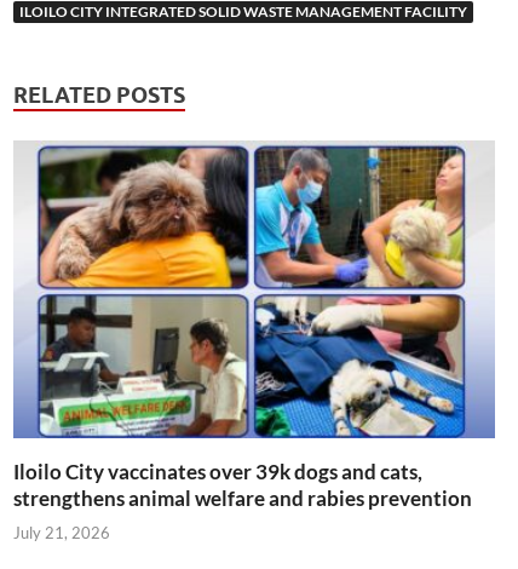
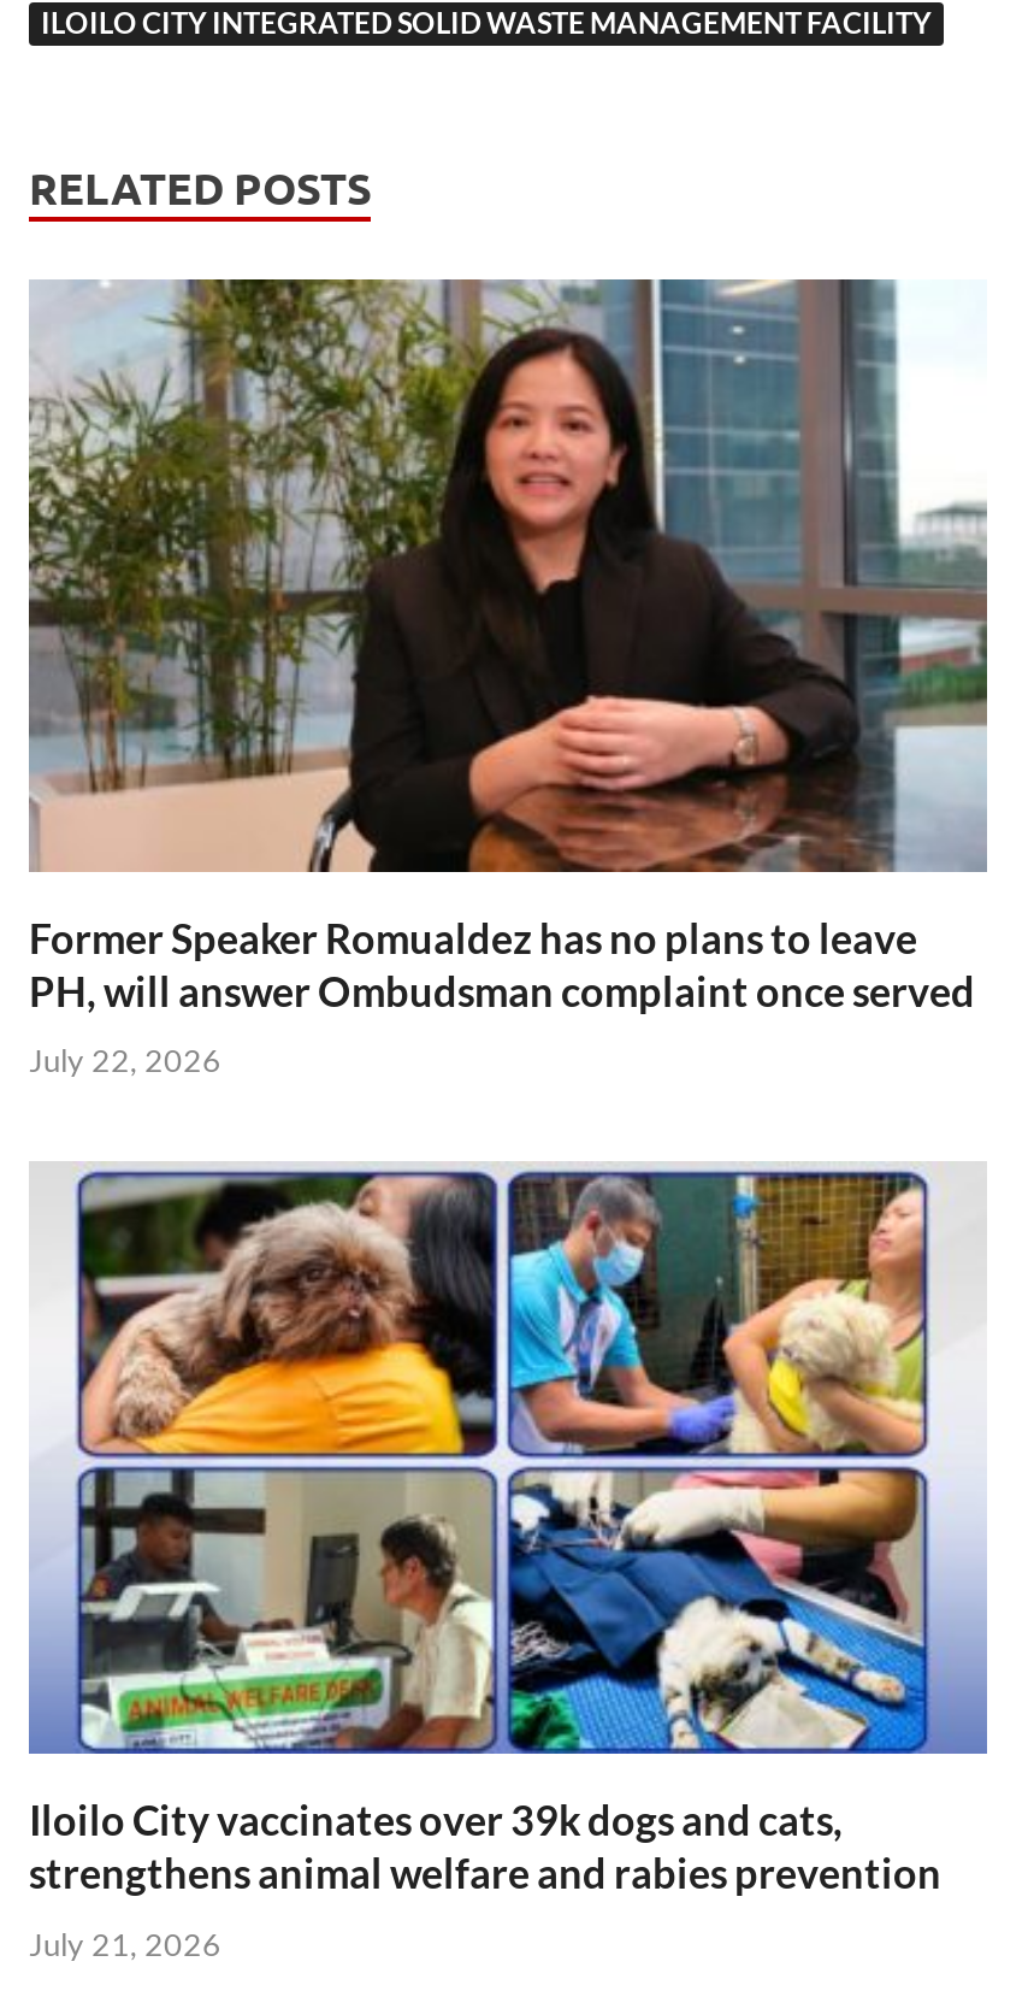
+ [image]
+ Former Speaker Romualdez has no plans to leave
+ PH, will answer Ombudsman complaint once served
+ July 22, 2026
